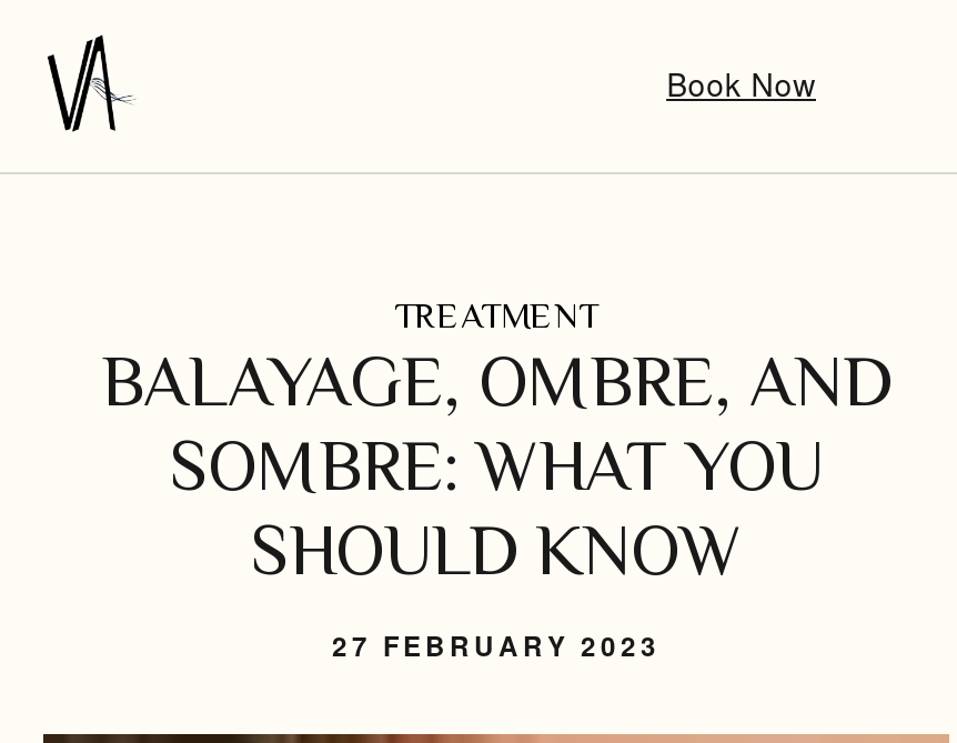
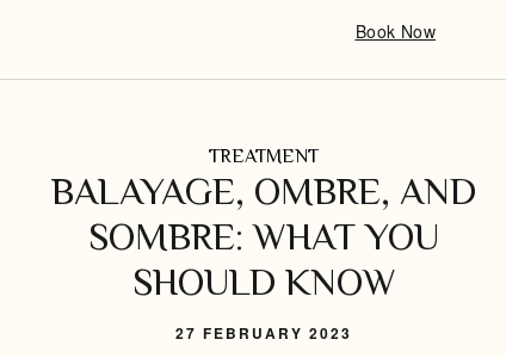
- [image]
